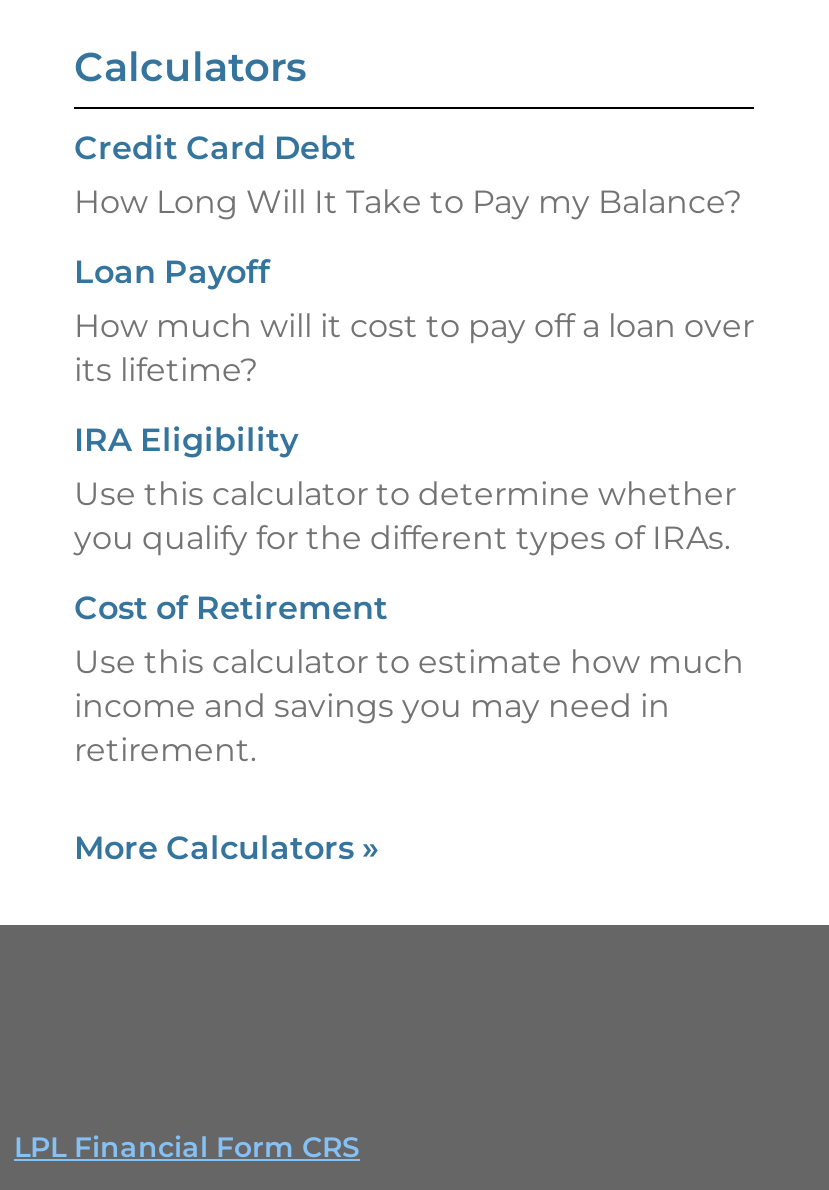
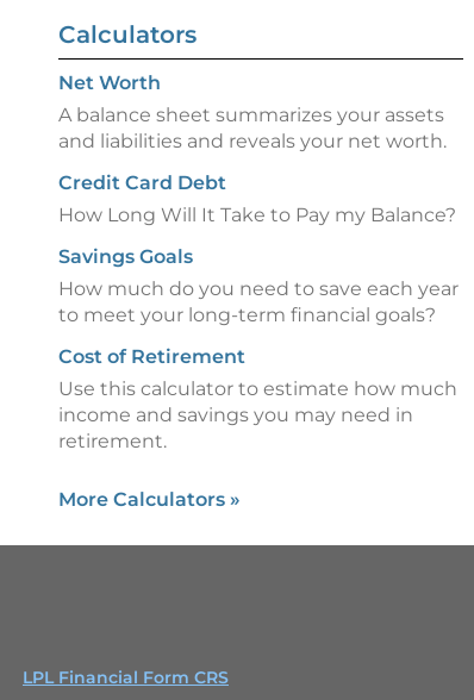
+ Net Worth
+ A balance sheet summarizes your assets
+ and liabilities and reveals your net worth.

moved down: Credit Card Debt | How Long Will It Take to Pay my Balance?

- Loan Payoff
- How much will it cost to pay off a loan over
- its lifetime?
- IRA Eligibility
- Use this calculator to determine whether
- you qualify for the different types of IRAs.
+ Savings Goals
+ How much do you need to save each year
+ to meet your long-term financial goals?
